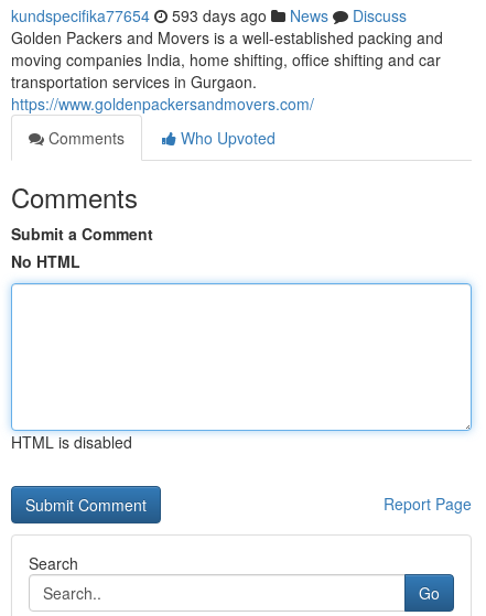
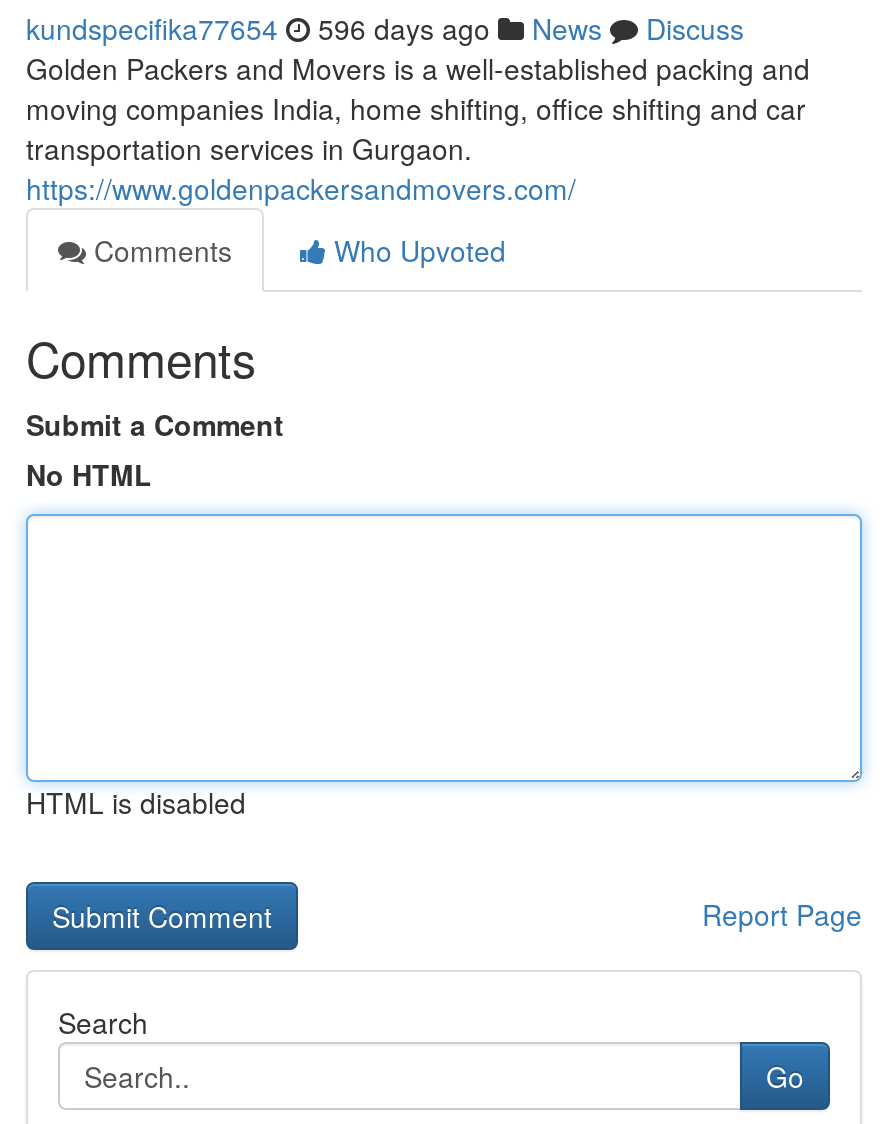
- kundspecifika77654 593 days ago News Discuss
+ kundspecifika77654 596 days ago News Discuss
